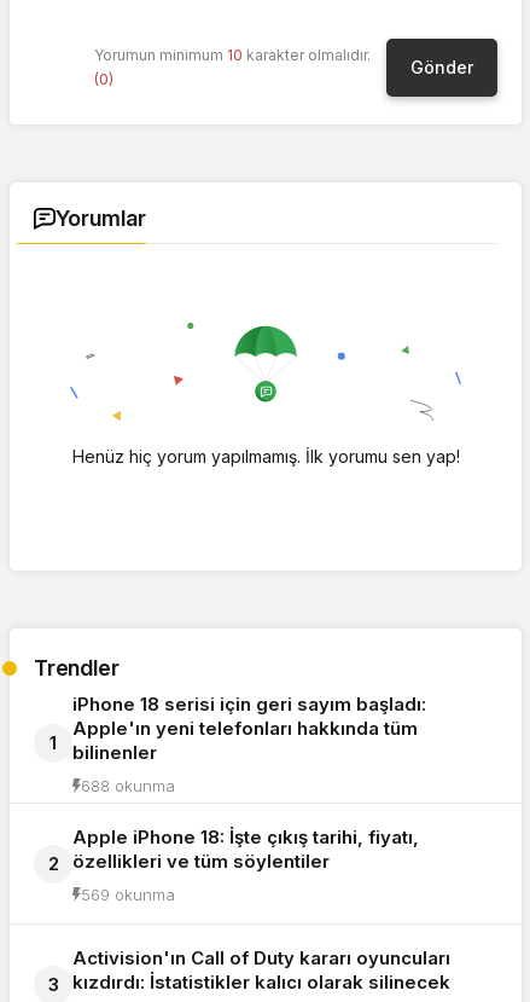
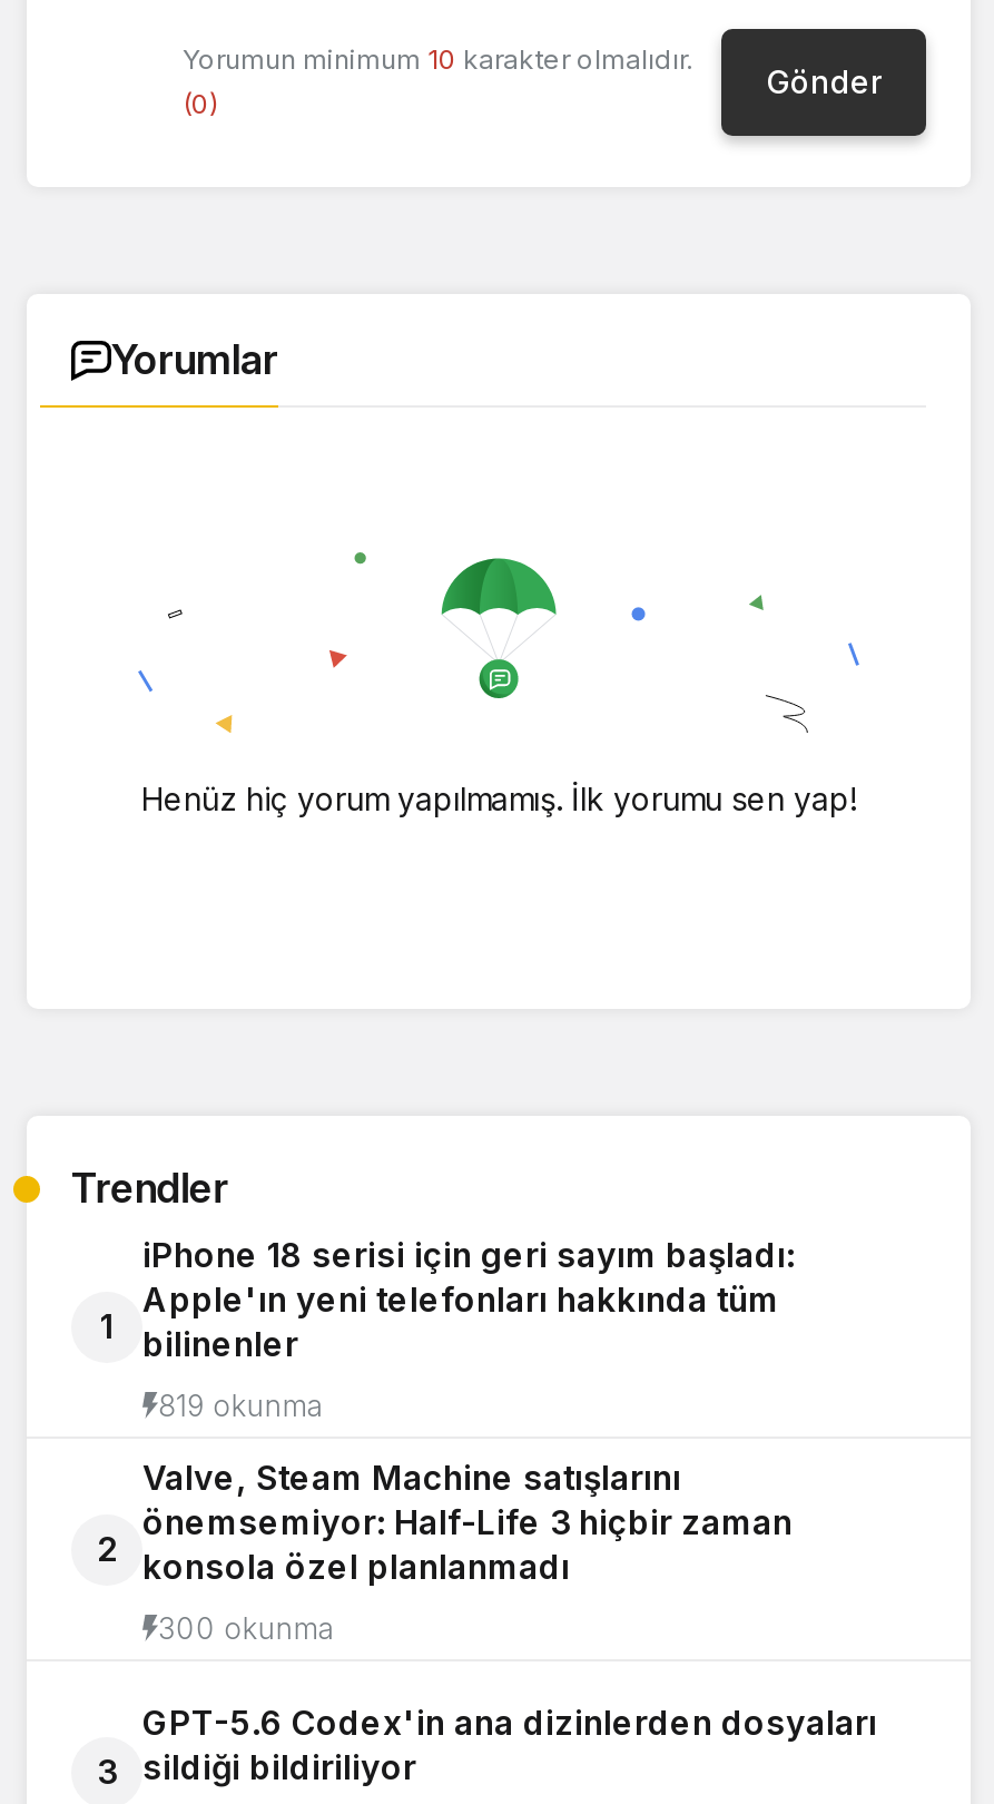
- 688 okunma
+ 819 okunma

- Apple iPhone 18: İşte çıkış tarihi, fiyatı,
- özellikleri ve tüm söylentiler
+ Valve, Steam Machine satışlarını
+ önemsemiyor: Half-Life 3 hiçbir zaman
+ konsola özel planlanmadı

- 569 okunma
+ 300 okunma

- Activision'ın Call of Duty kararı oyuncuları
- kızdırdı: İstatistikler kalıcı olarak silinecek
+ GPT-5.6 Codex'in ana dizinlerden dosyaları
+ sildiği bildiriliyor
